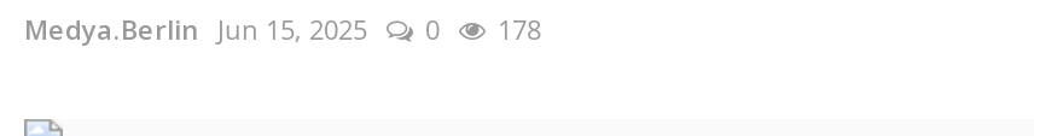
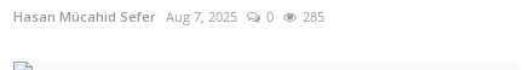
- Medya.Berlin Jun 15, 2025
+ Hasan Mücahid Sefer Aug 7, 2025

- 178
+ 285
